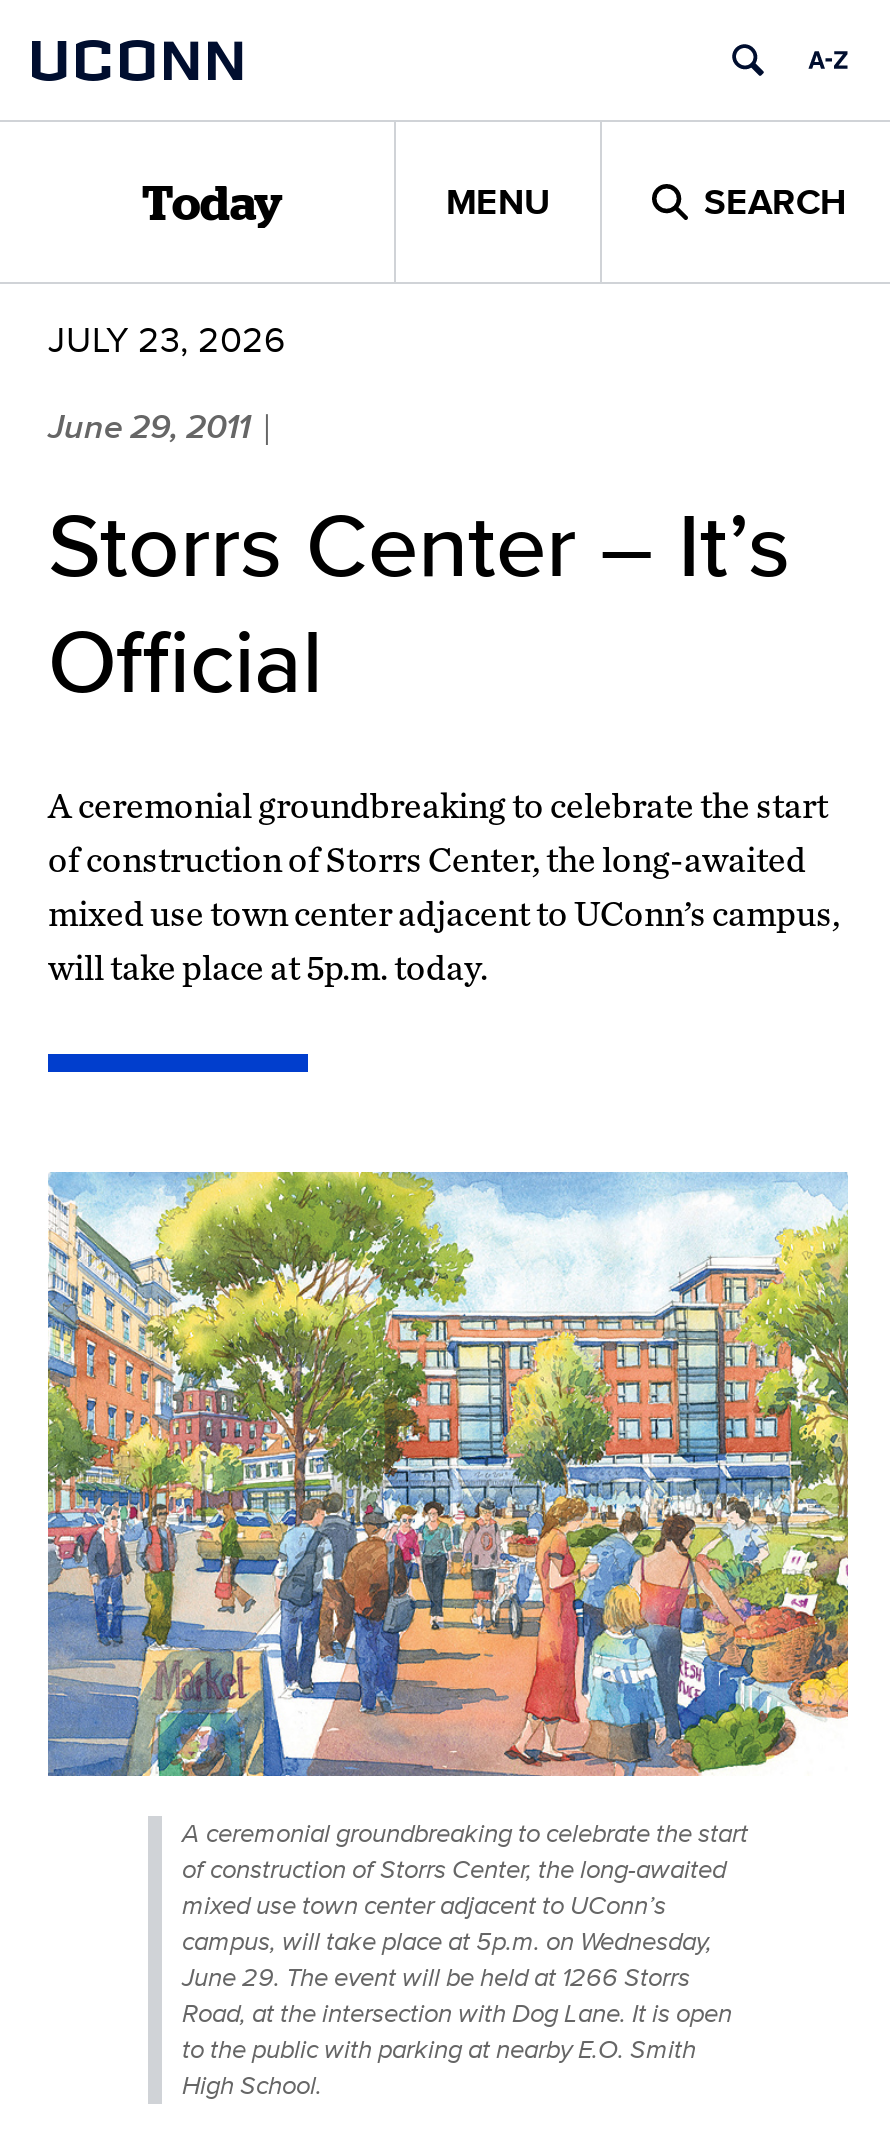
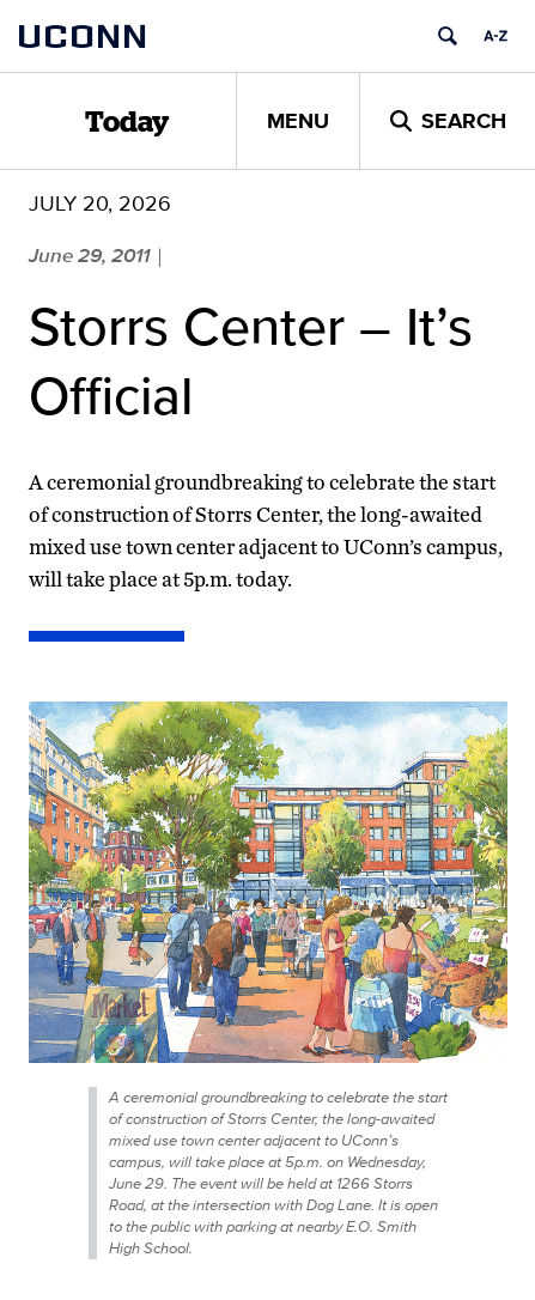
- JULY 23, 2026
+ JULY 20, 2026
